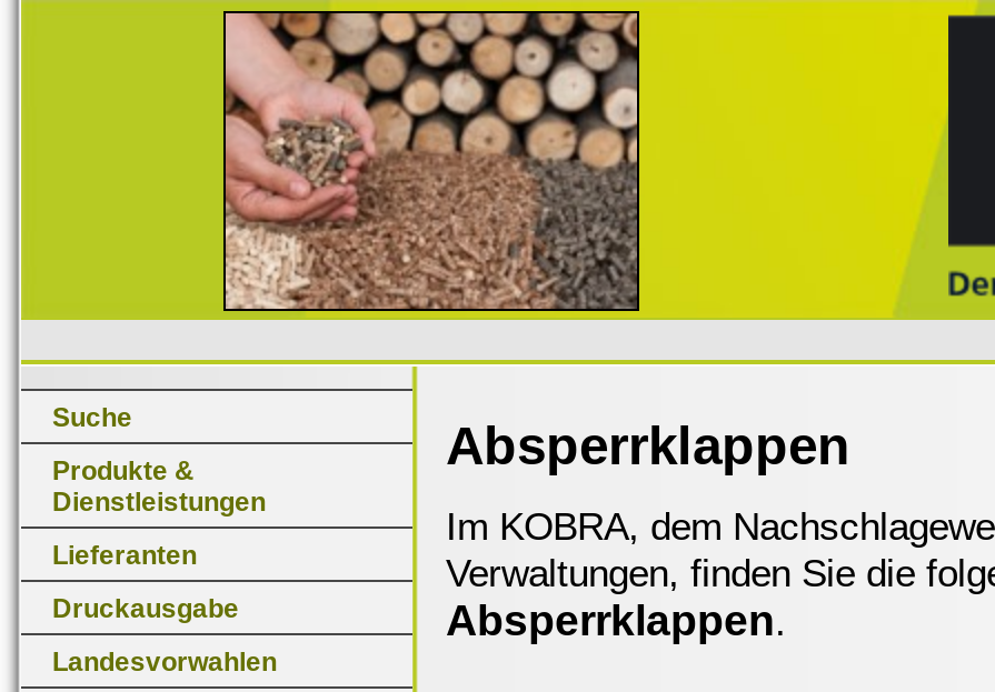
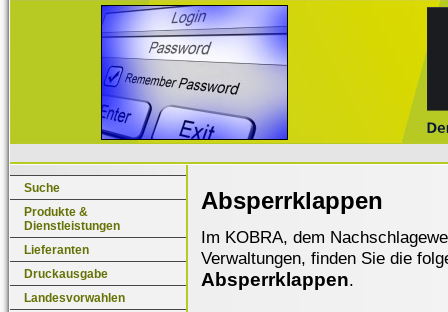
- [image]
+ [image]
